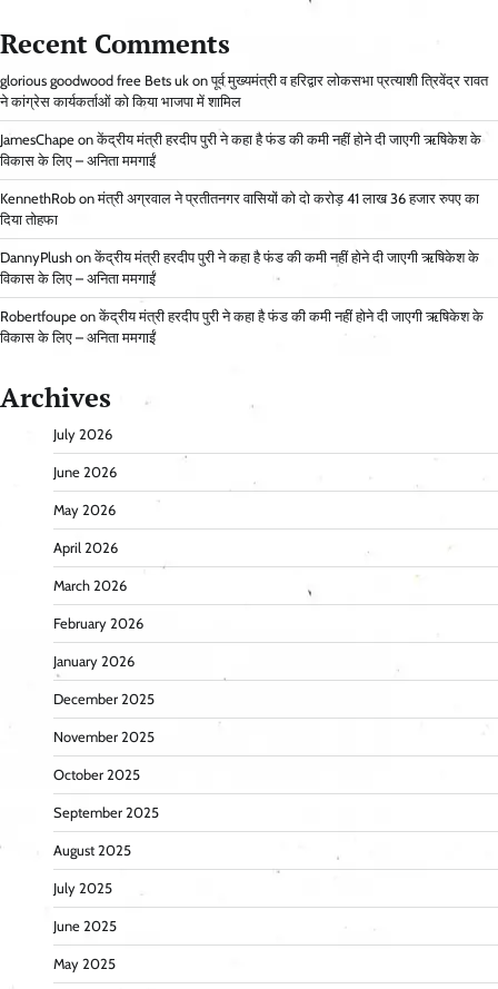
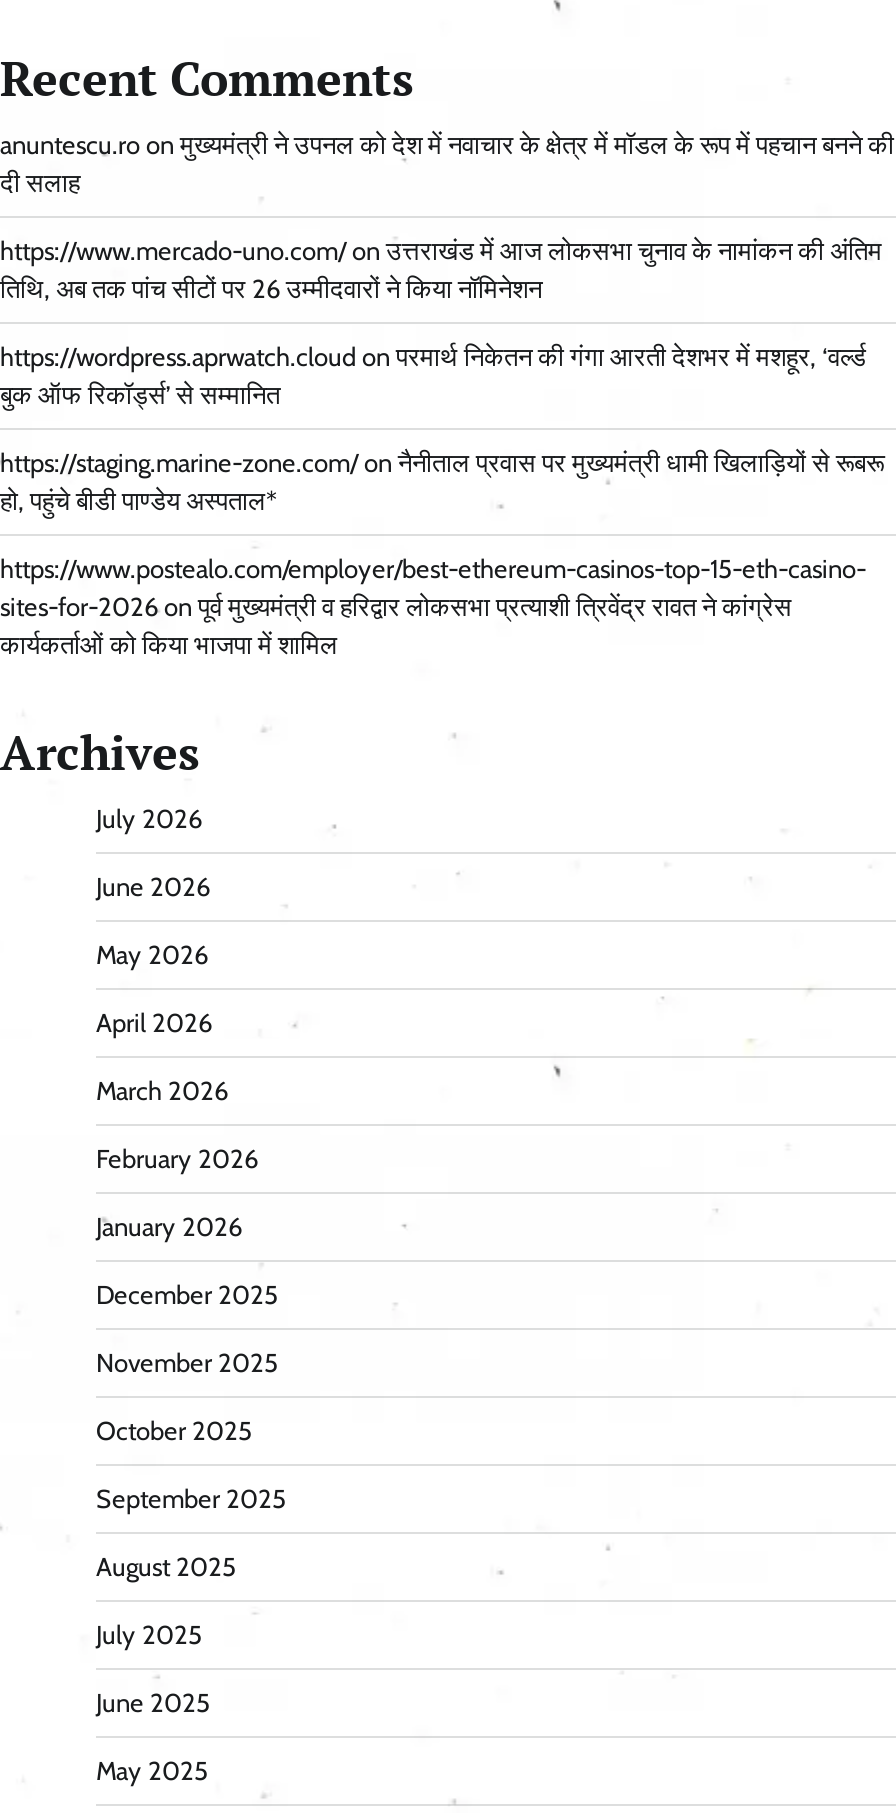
- glorious goodwood free Bets uk on पूर्व मुख्यमंत्री व हरिद्वार लोकसभा प्रत्याशी त्रिवेंद्र रावत
- ने कांग्रेस कार्यकर्ताओं को किया भाजपा में शामिल
+ anuntescu.ro on मुख्यमंत्री ने उपनल को देश में नवाचार के क्षेत्र में मॉडल के रूप में पहचान बनने की
+ दी सलाह

- JamesChape on केंद्रीय मंत्री हरदीप पुरी ने कहा है फंड की कमी नहीं होने दी जाएगी ऋषिकेश के
- विकास के लिए – अनिता ममगाईं
+ https://www.mercado-uno.com/ on उत्तराखंड में आज लोकसभा चुनाव के नामांकन की अंतिम
+ तिथि, अब तक पांच सीटों पर 26 उम्मीदवारों ने किया नॉमिनेशन

- KennethRob on मंत्री अग्रवाल ने प्रतीतनगर वासियों को दो करोड़ 41 लाख 36 हजार रुपए का
- दिया तोहफा
+ https://wordpress.aprwatch.cloud on परमार्थ निकेतन की गंगा आरती देशभर में मशहूर, ‘वर्ल्ड
+ बुक ऑफ रिकॉर्ड्स’ से सम्मानित

- DannyPlush on केंद्रीय मंत्री हरदीप पुरी ने कहा है फंड की कमी नहीं होने दी जाएगी ऋषिकेश के
- विकास के लिए – अनिता ममगाईं
+ https://staging.marine-zone.com/ on नैनीताल प्रवास पर मुख्यमंत्री धामी खिलाड़ियों से रूबरू
+ हो, पहुंचे बीडी पाण्डेय अस्पताल*

- Robertfoupe on केंद्रीय मंत्री हरदीप पुरी ने कहा है फंड की कमी नहीं होने दी जाएगी ऋषिकेश के
- विकास के लिए – अनिता ममगाईं
+ https://www.postealo.com/employer/best-ethereum-casinos-top-15-eth-casino-
+ sites-for-2026 on पूर्व मुख्यमंत्री व हरिद्वार लोकसभा प्रत्याशी त्रिवेंद्र रावत ने कांग्रेस
+ कार्यकर्ताओं को किया भाजपा में शामिल
